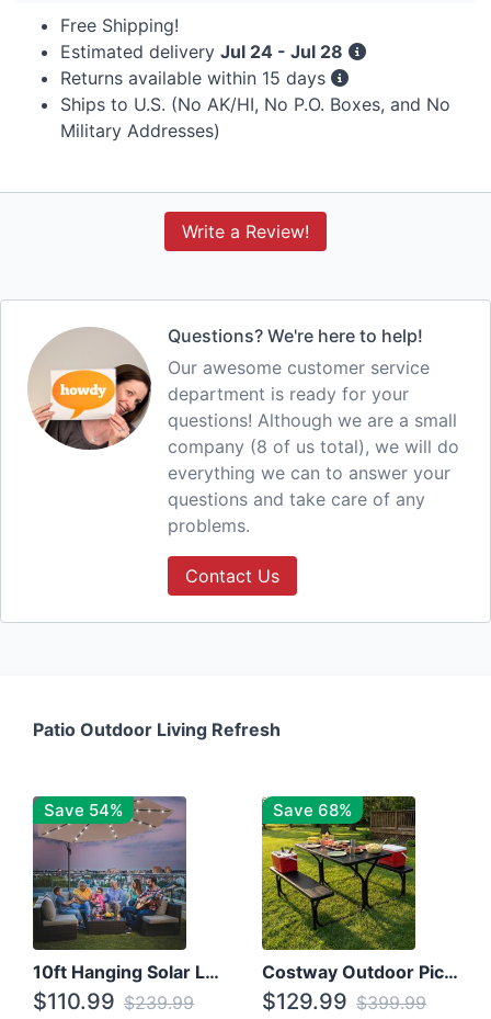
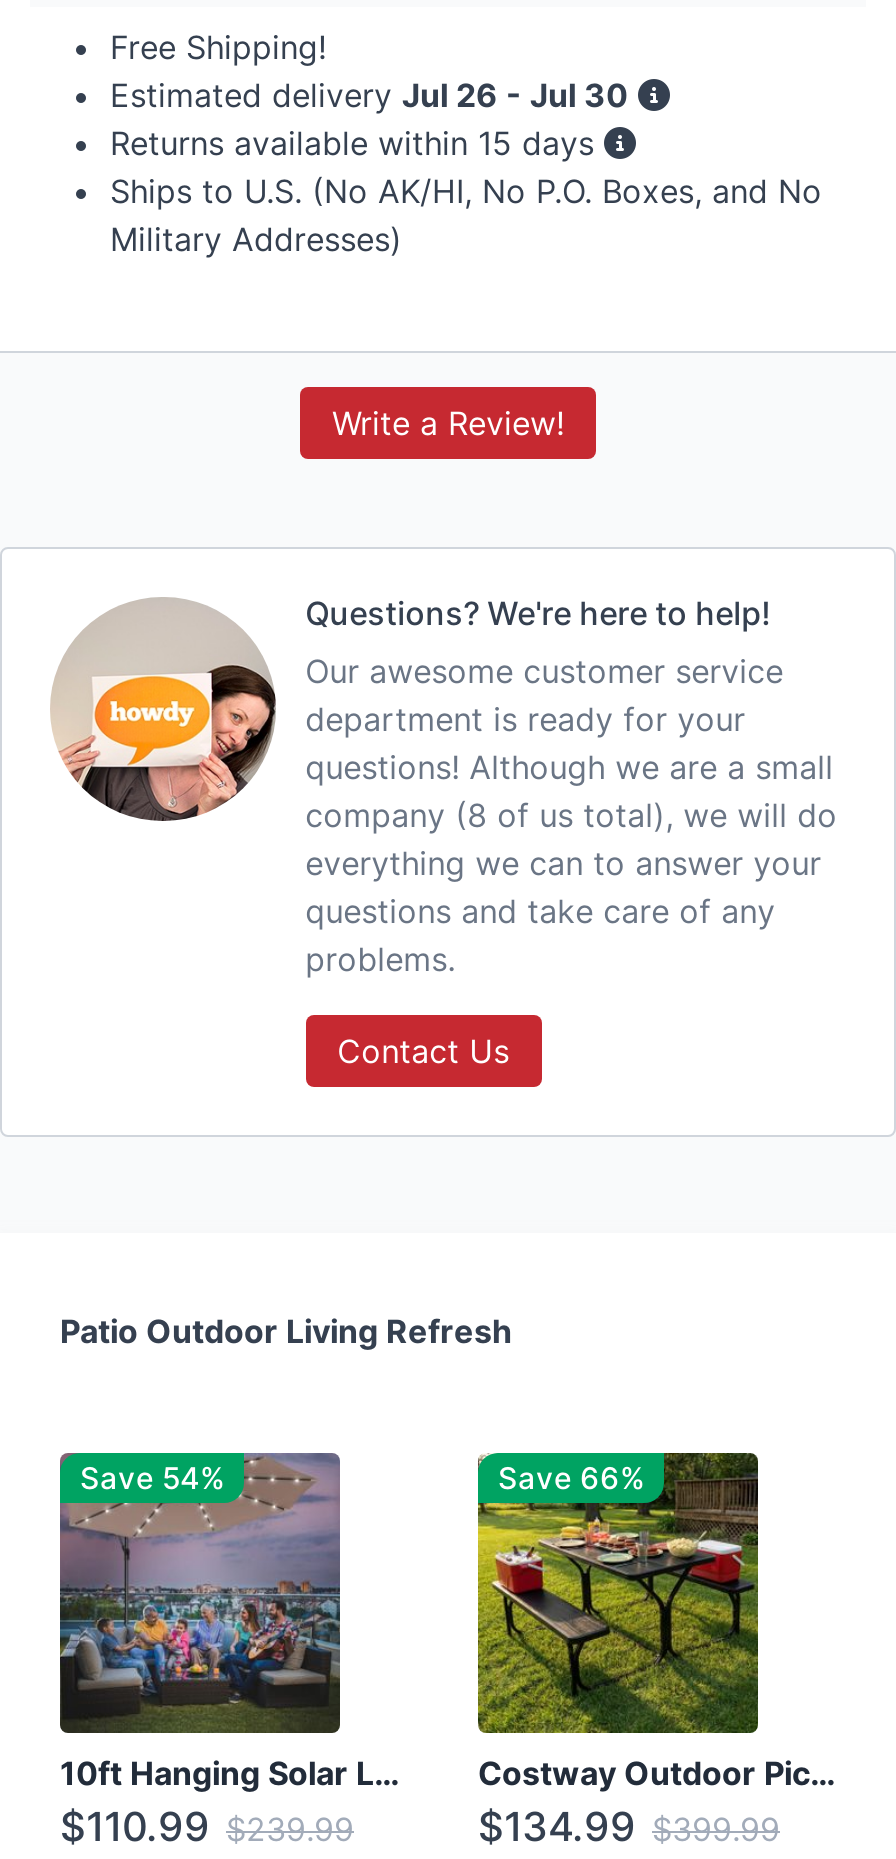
- Estimated delivery Jul 24 - Jul 28
+ Estimated delivery Jul 26 - Jul 30

- Save 68%
+ Save 66%

- $129.99 $399.99
+ $134.99 $399.99
